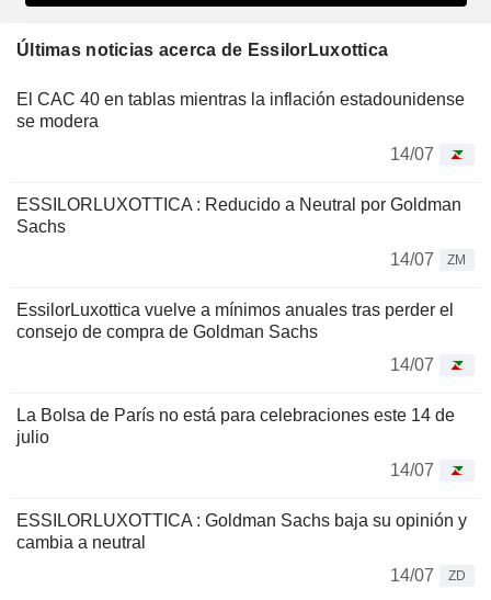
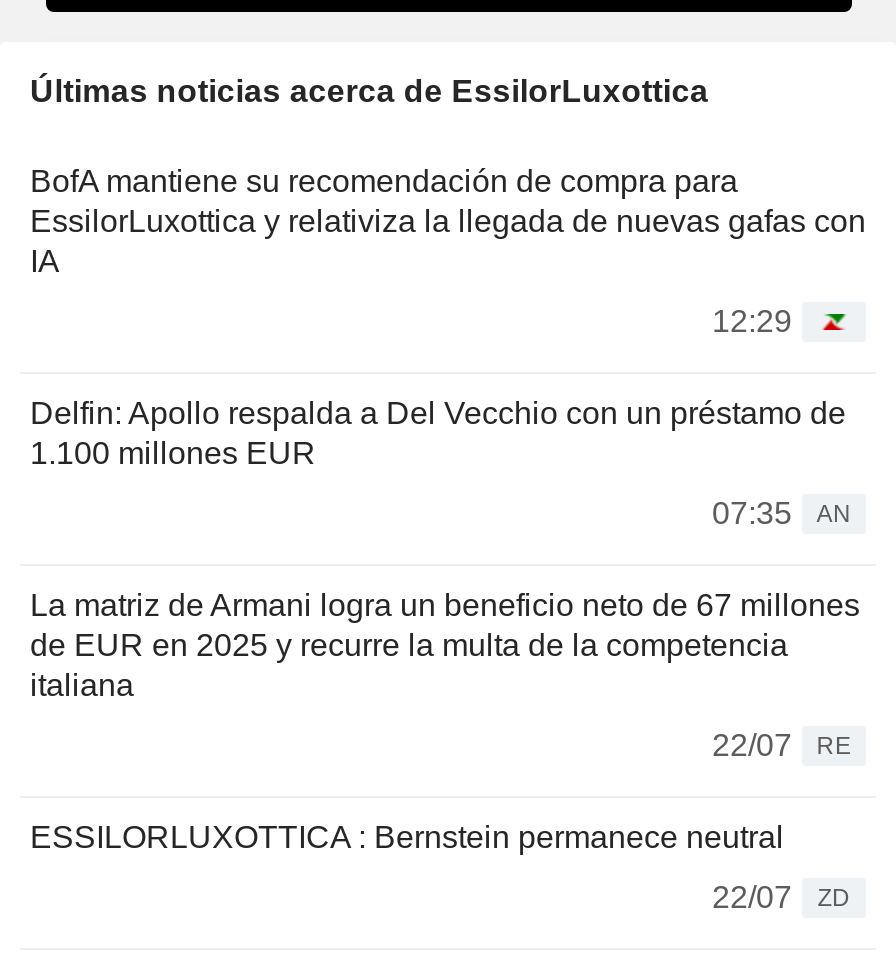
- El CAC 40 en tablas mientras la inflación estadounidense
- se modera
- 14/07
- ESSILORLUXOTTICA : Reducido a Neutral por Goldman
- Sachs
- 14/07
- ZM
- EssilorLuxottica vuelve a mínimos anuales tras perder el
- consejo de compra de Goldman Sachs
- 14/07
- La Bolsa de París no está para celebraciones este 14 de
- julio
- 14/07
- ESSILORLUXOTTICA : Goldman Sachs baja su opinión y
- cambia a neutral
- 14/07
+ BofA mantiene su recomendación de compra para
+ EssilorLuxottica y relativiza la llegada de nuevas gafas con
+ IA
+ 12:29
+ Delfin: Apollo respalda a Del Vecchio con un préstamo de
+ 1.100 millones EUR
+ 07:35
+ AN
+ La matriz de Armani logra un beneficio neto de 67 millones
+ de EUR en 2025 y recurre la multa de la competencia
+ italiana
+ 22/07
+ RE
+ ESSILORLUXOTTICA : Bernstein permanece neutral
+ 22/07
